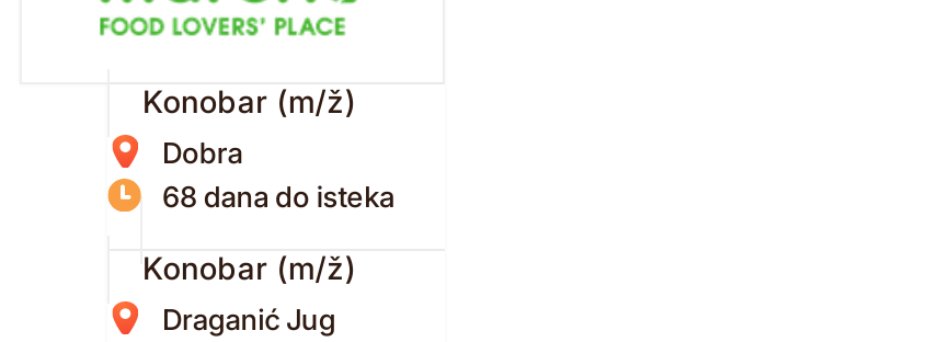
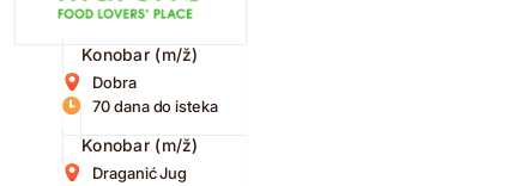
- 68 dana do isteka
+ 70 dana do isteka
